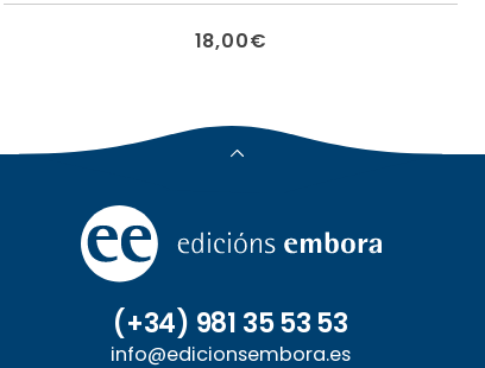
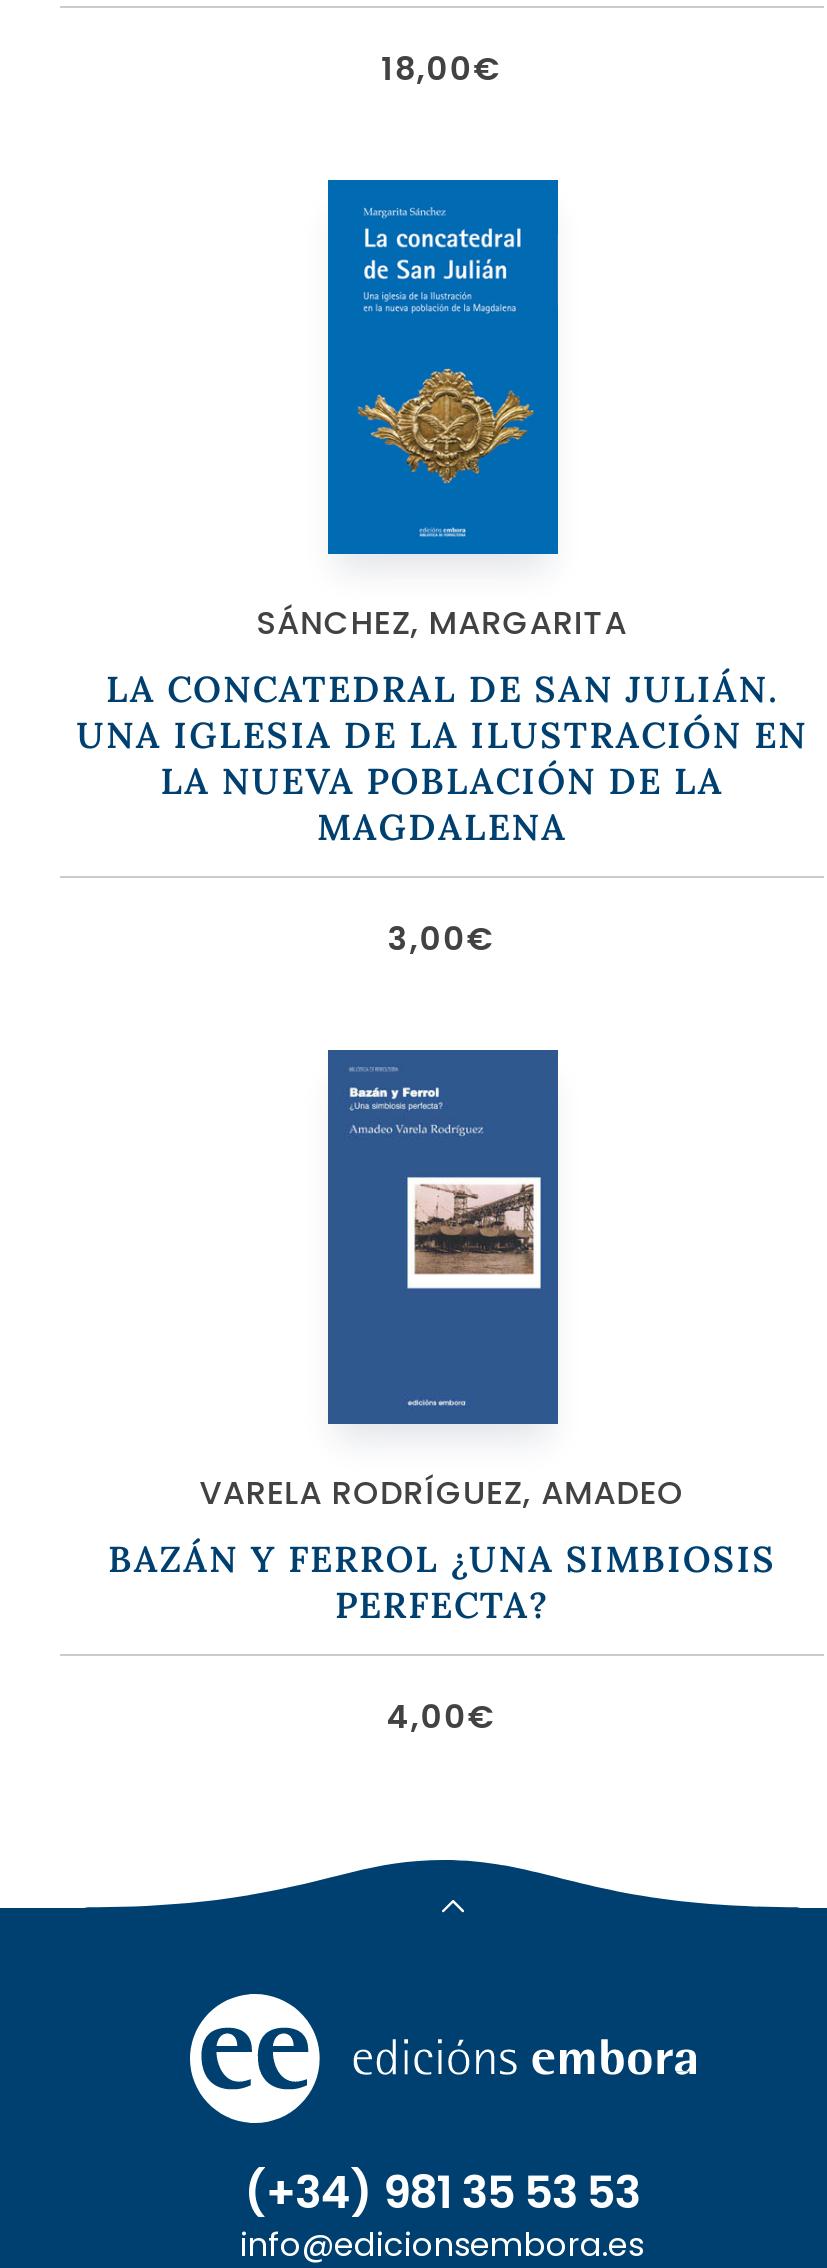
+ [image]
+ SÁNCHEZ, MARGARITA
+ LA CONCATEDRAL DE SAN JULIÁN.
+ UNA IGLESIA DE LA ILUSTRACIÓN EN
+ LA NUEVA POBLACIÓN DE LA
+ MAGDALENA
+ 3,00€

+ [image]
+ VARELA RODRÍGUEZ, AMADEO
+ BAZÁN Y FERROL ¿UNA SIMBIOSIS
+ PERFECTA?
+ 4,00€
